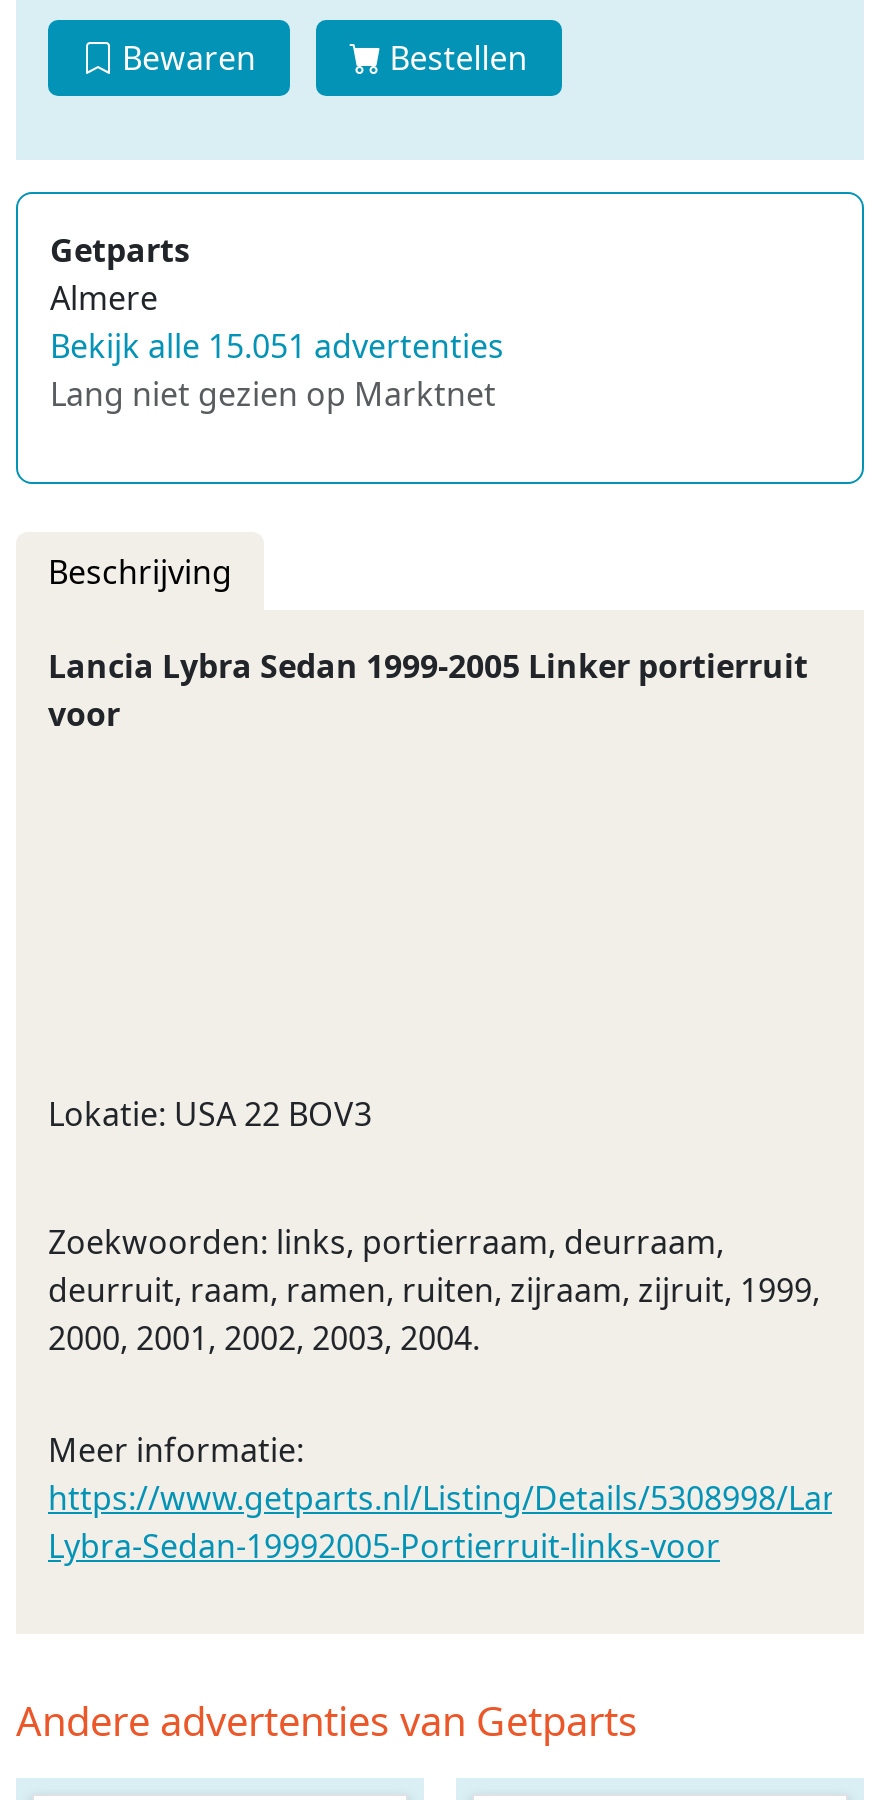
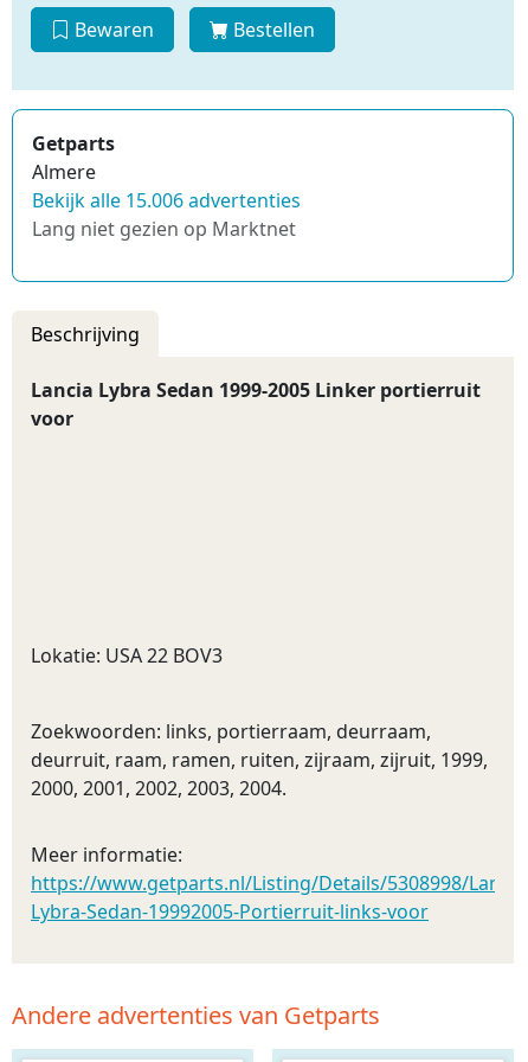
- Bekijk alle 15.051 advertenties
+ Bekijk alle 15.006 advertenties
